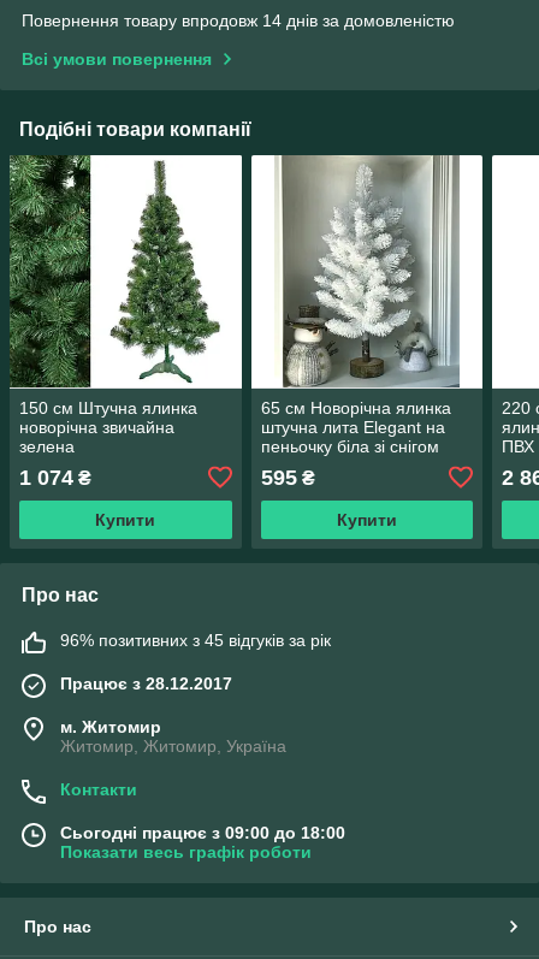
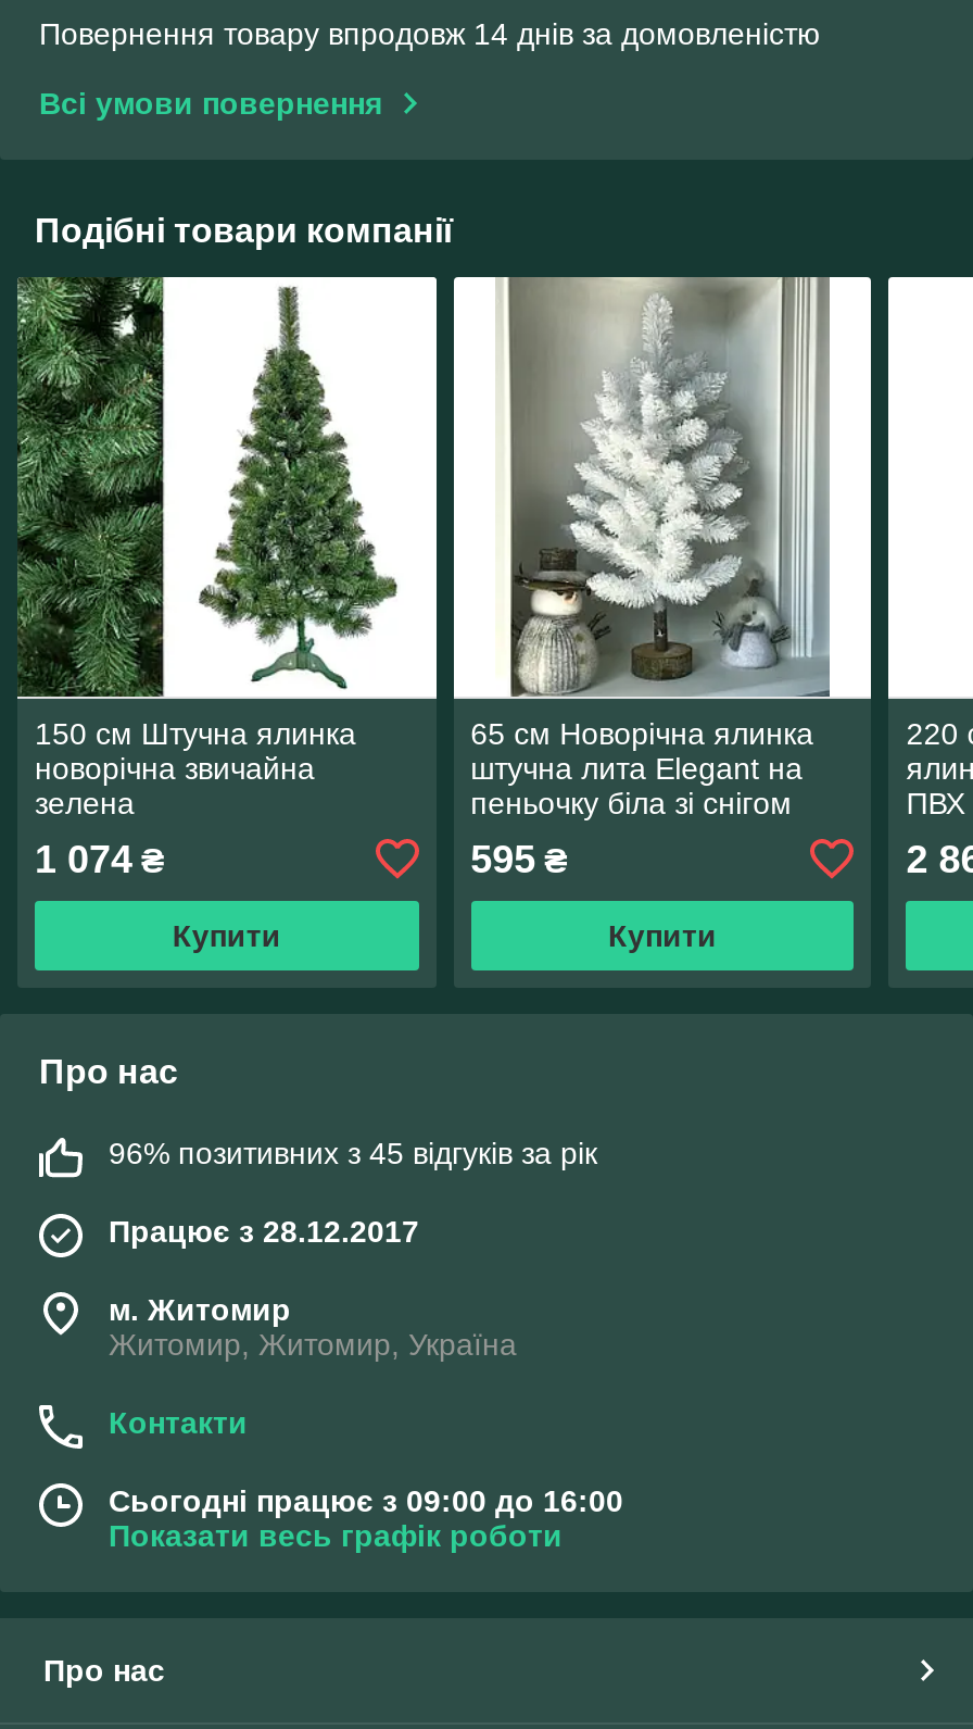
- Сьогодні працює з 09:00 до 18:00
+ Сьогодні працює з 09:00 до 16:00
